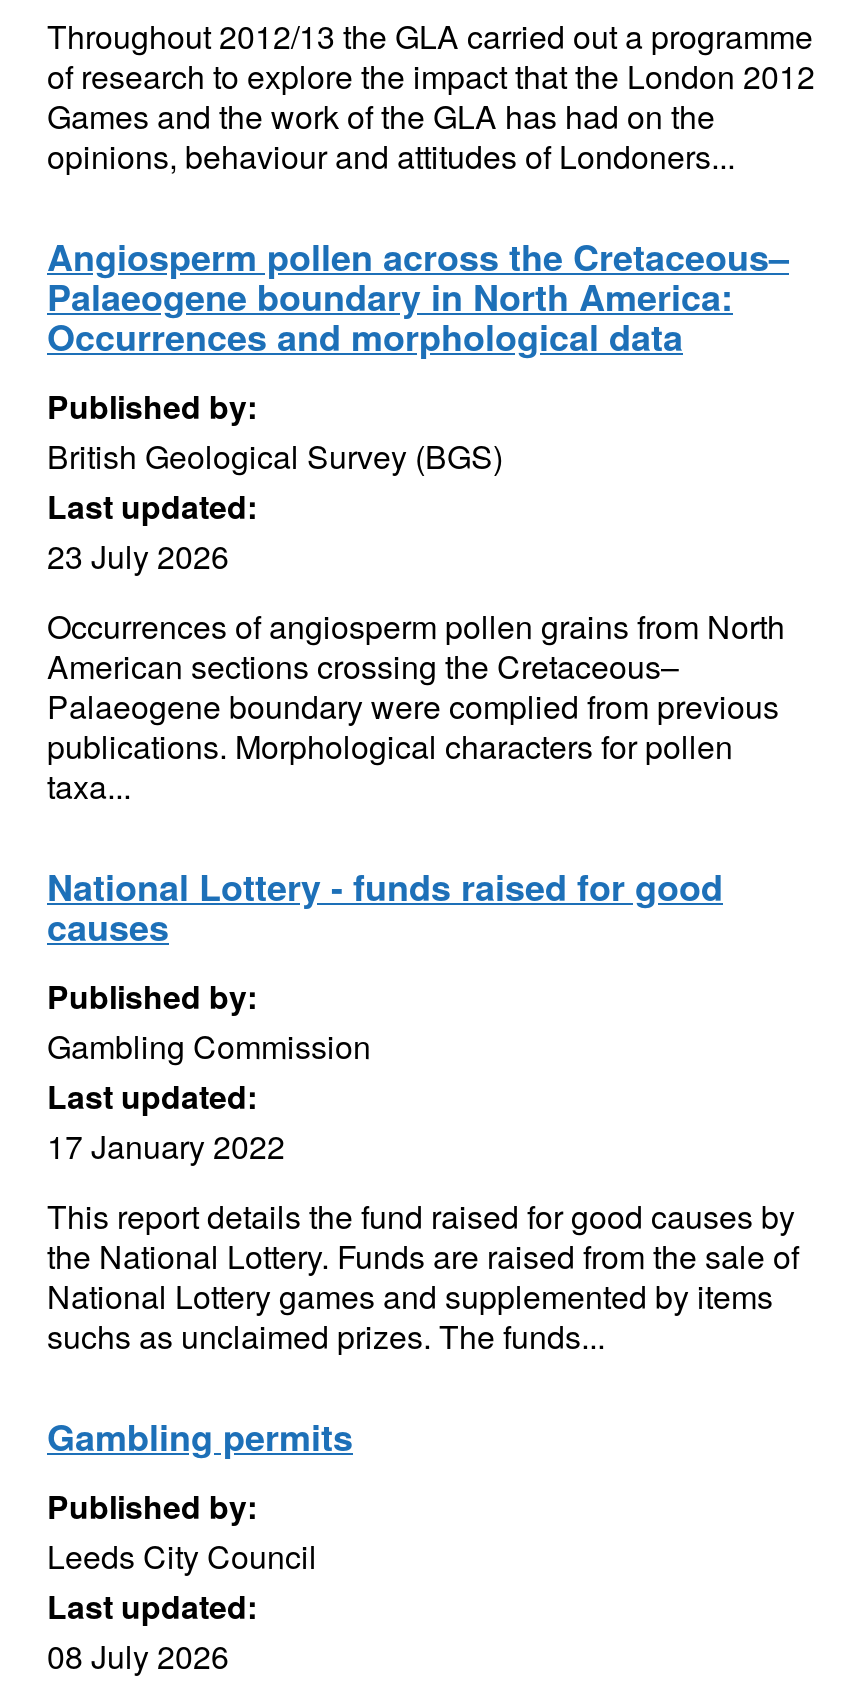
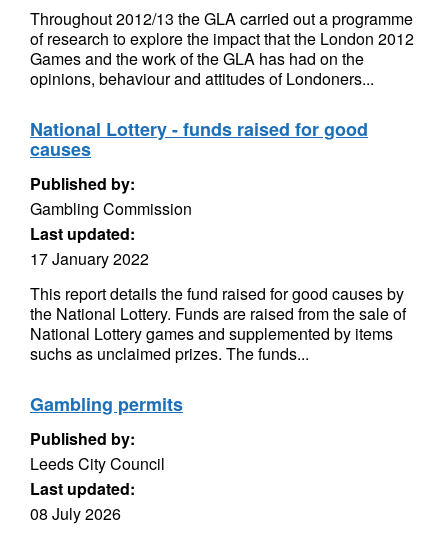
- Angiosperm pollen across the Cretaceous–
- Palaeogene boundary in North America:
- Occurrences and morphological data
- Published by:
- British Geological Survey (BGS)
- Last updated:
- 23 July 2026
- Occurrences of angiosperm pollen grains from North
- American sections crossing the Cretaceous–
- Palaeogene boundary were complied from previous
- publications. Morphological characters for pollen
- taxa...
